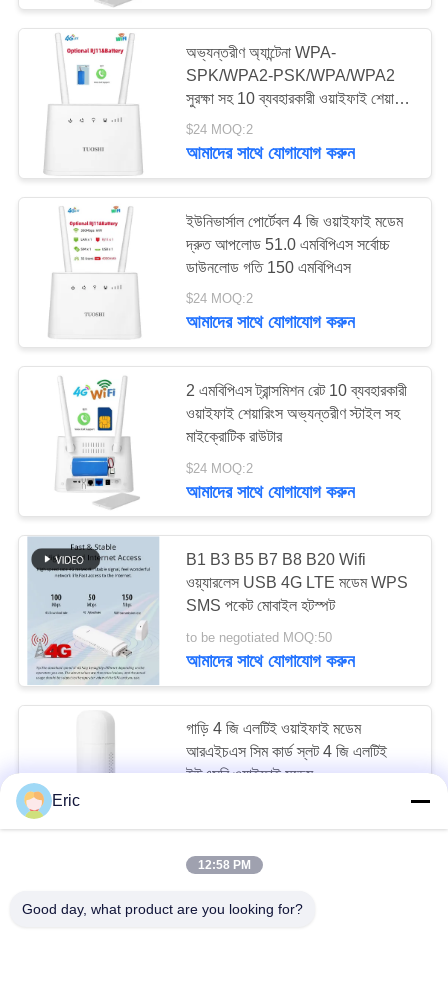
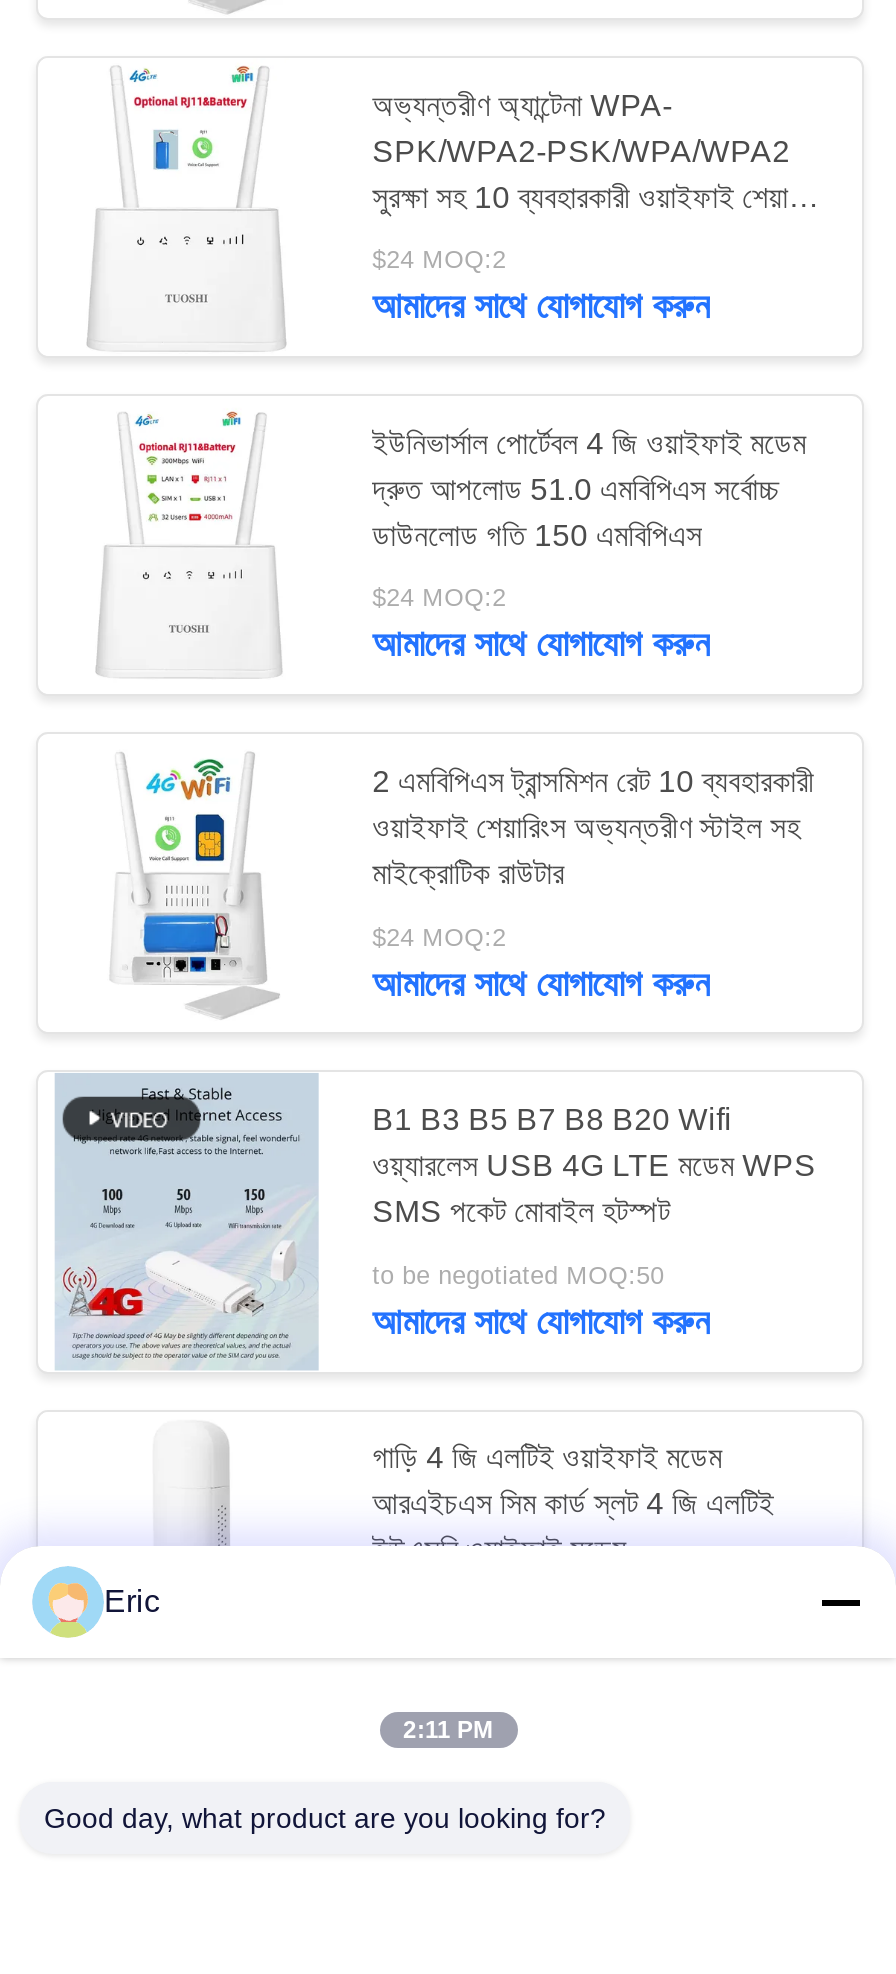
- 12:58 PM
+ 2:11 PM
